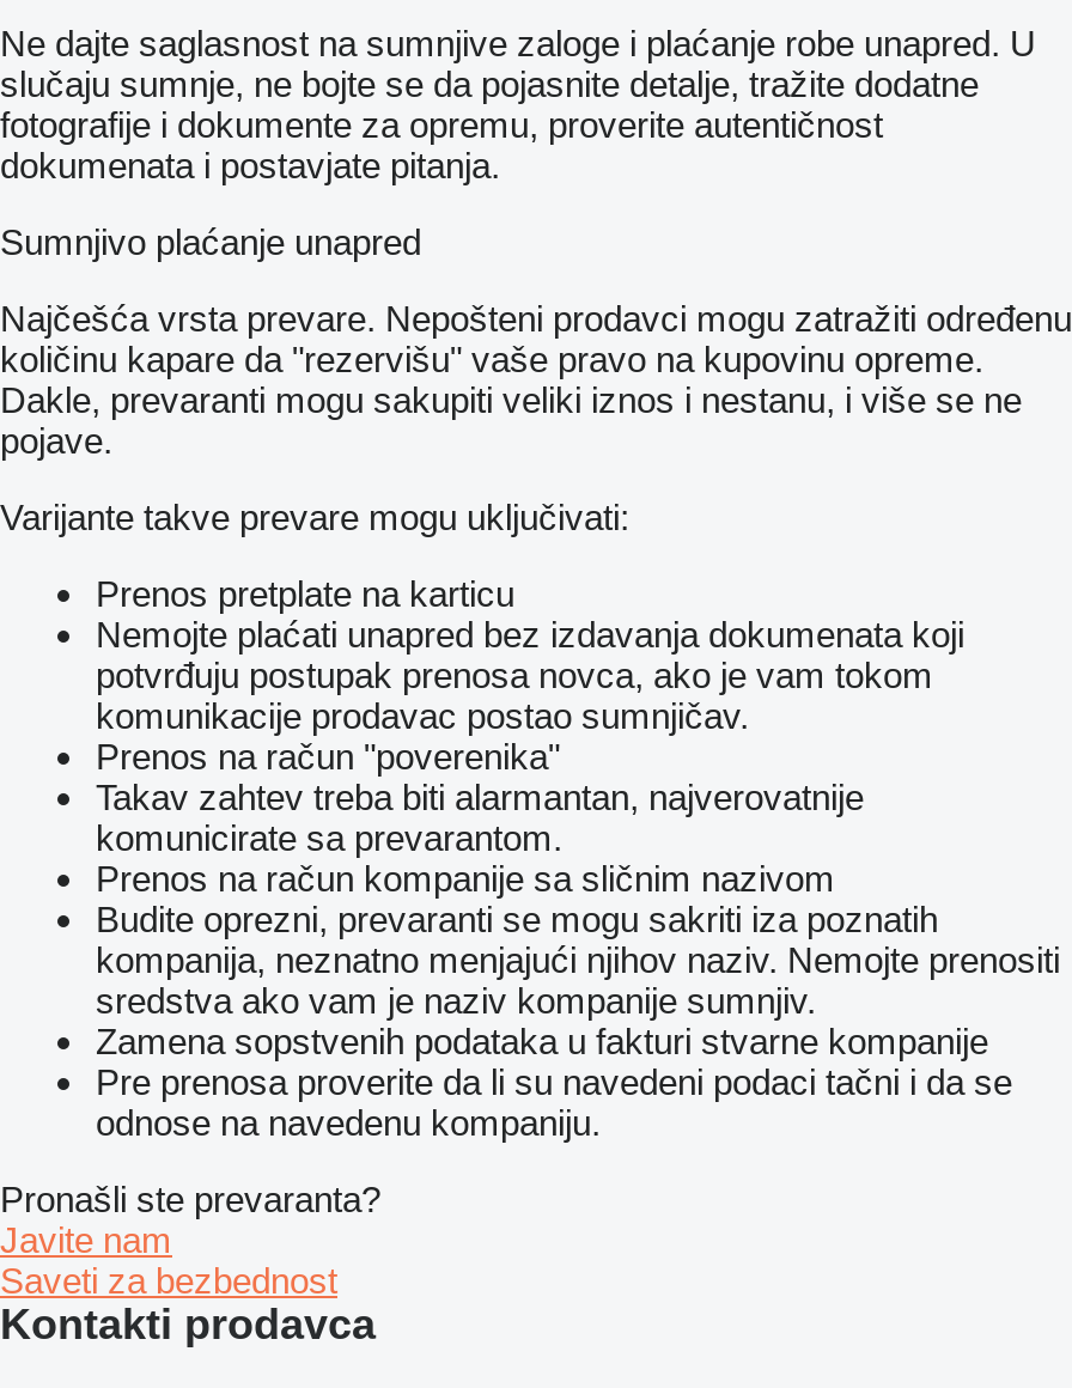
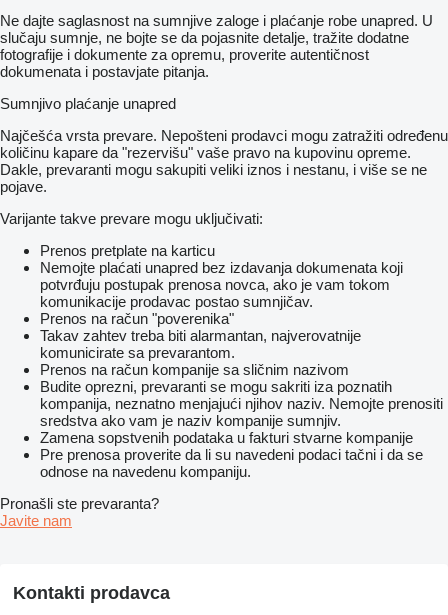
- Saveti za bezbednost
